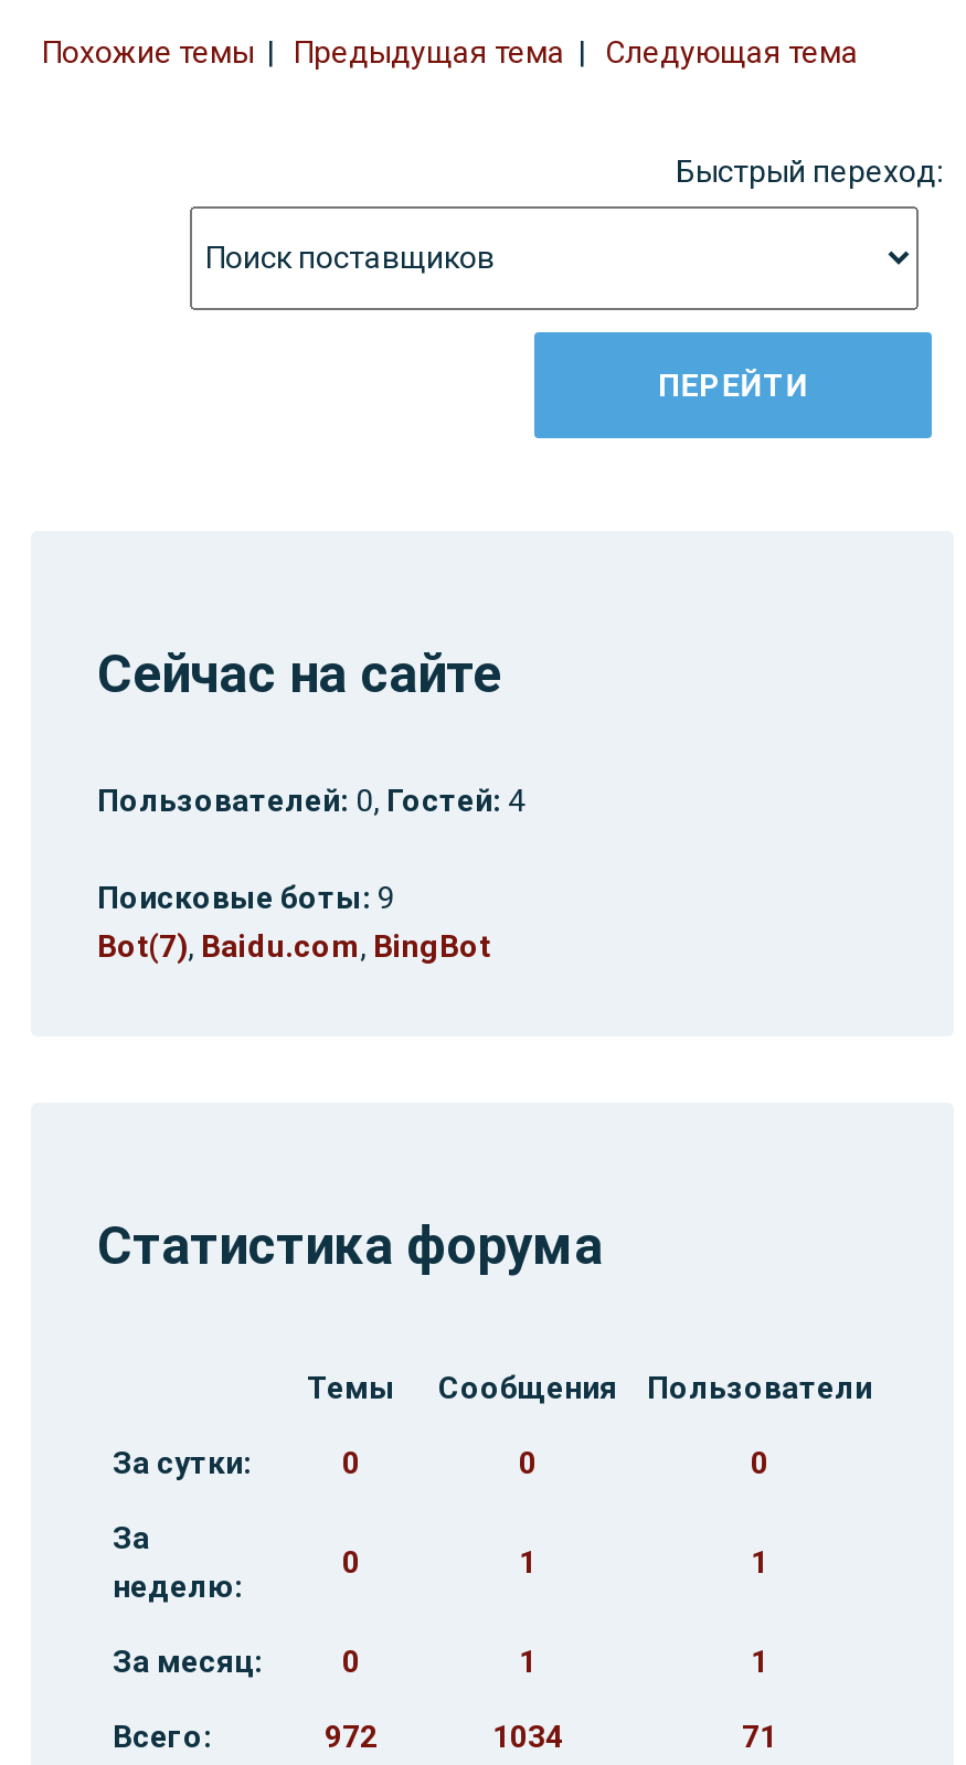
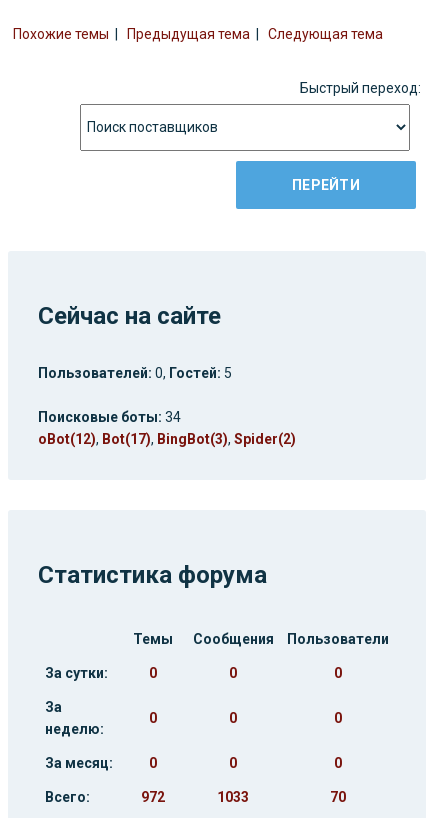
- Пользователей: 0, Гостей: 4
+ Пользователей: 0, Гостей: 5

- Поисковые боты: 9
- Bot(7), Baidu.com, BingBot
+ Поисковые боты: 34
+ oBot(12), Bot(17), BingBot(3), Spider(2)

- 1
+ 0

- 1
+ 0

- 1
+ 0

- 1
+ 0

- 1034
- 71
+ 1033
+ 70
